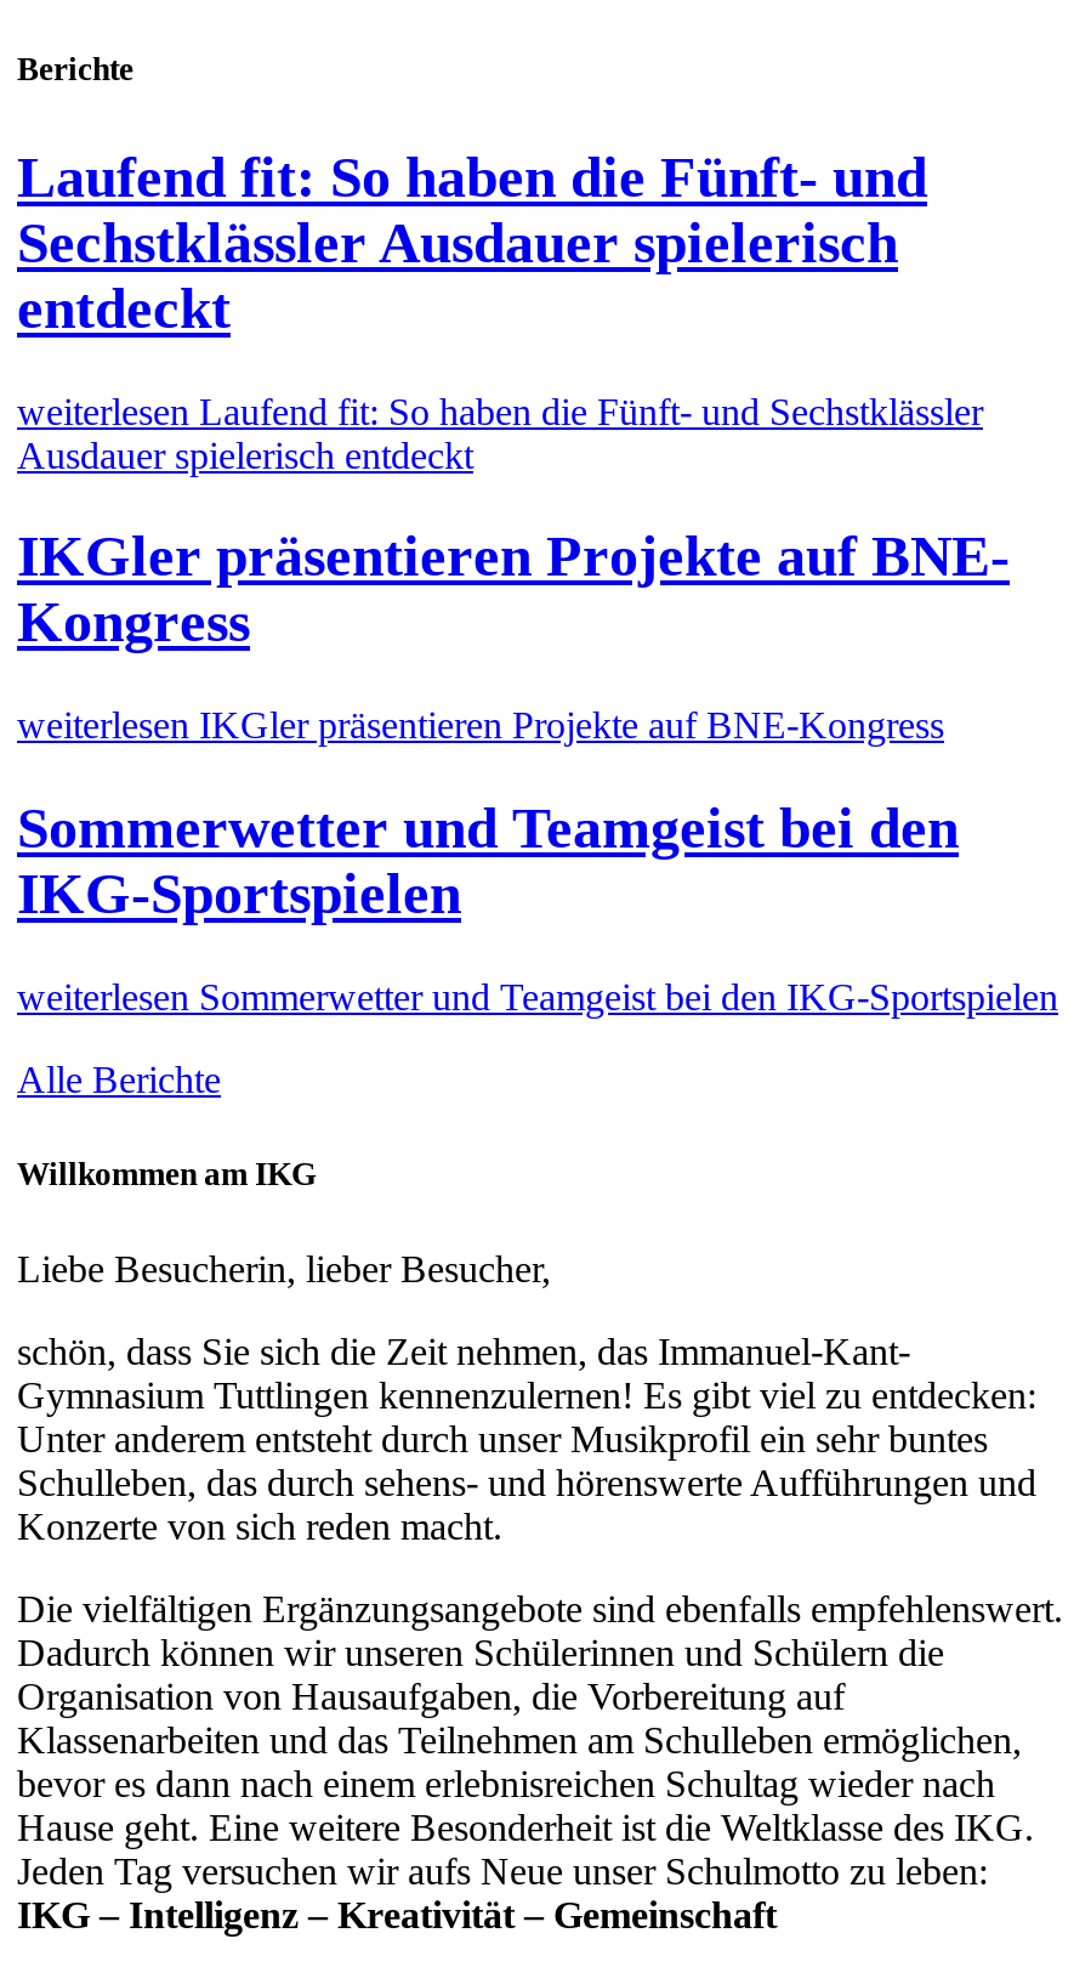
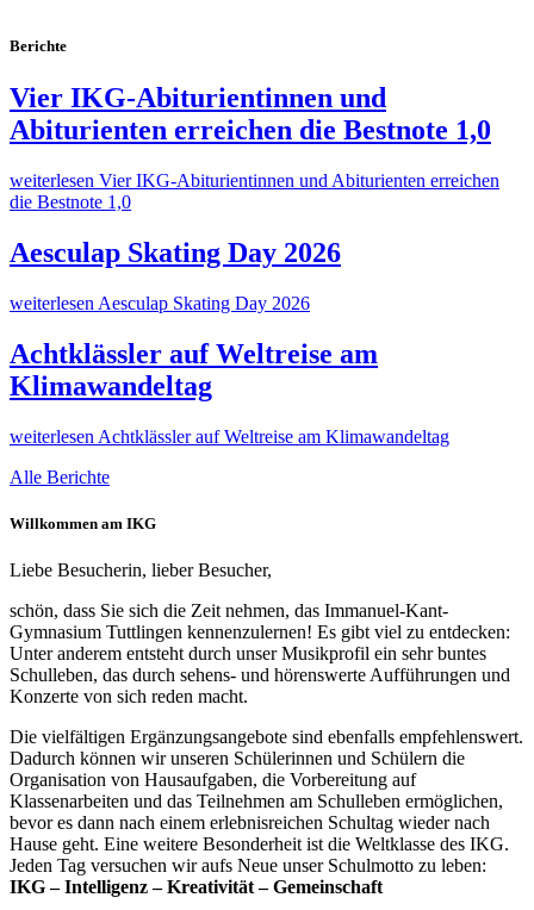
- Laufend fit: So haben die Fünft- und
- Sechstklässler Ausdauer spielerisch
- entdeckt
+ Vier IKG-Abiturientinnen und
+ Abiturienten erreichen die Bestnote 1,0

- weiterlesen Laufend fit: So haben die Fünft- und Sechstklässler
- Ausdauer spielerisch entdeckt
+ weiterlesen Vier IKG-Abiturientinnen und Abiturienten erreichen
+ die Bestnote 1,0

- IKGler präsentieren Projekte auf BNE-
- Kongress
+ Aesculap Skating Day 2026

- weiterlesen IKGler präsentieren Projekte auf BNE-Kongress
+ weiterlesen Aesculap Skating Day 2026

- Sommerwetter und Teamgeist bei den
- IKG-Sportspielen
+ Achtklässler auf Weltreise am
+ Klimawandeltag

- weiterlesen Sommerwetter und Teamgeist bei den IKG-Sportspielen
+ weiterlesen Achtklässler auf Weltreise am Klimawandeltag
